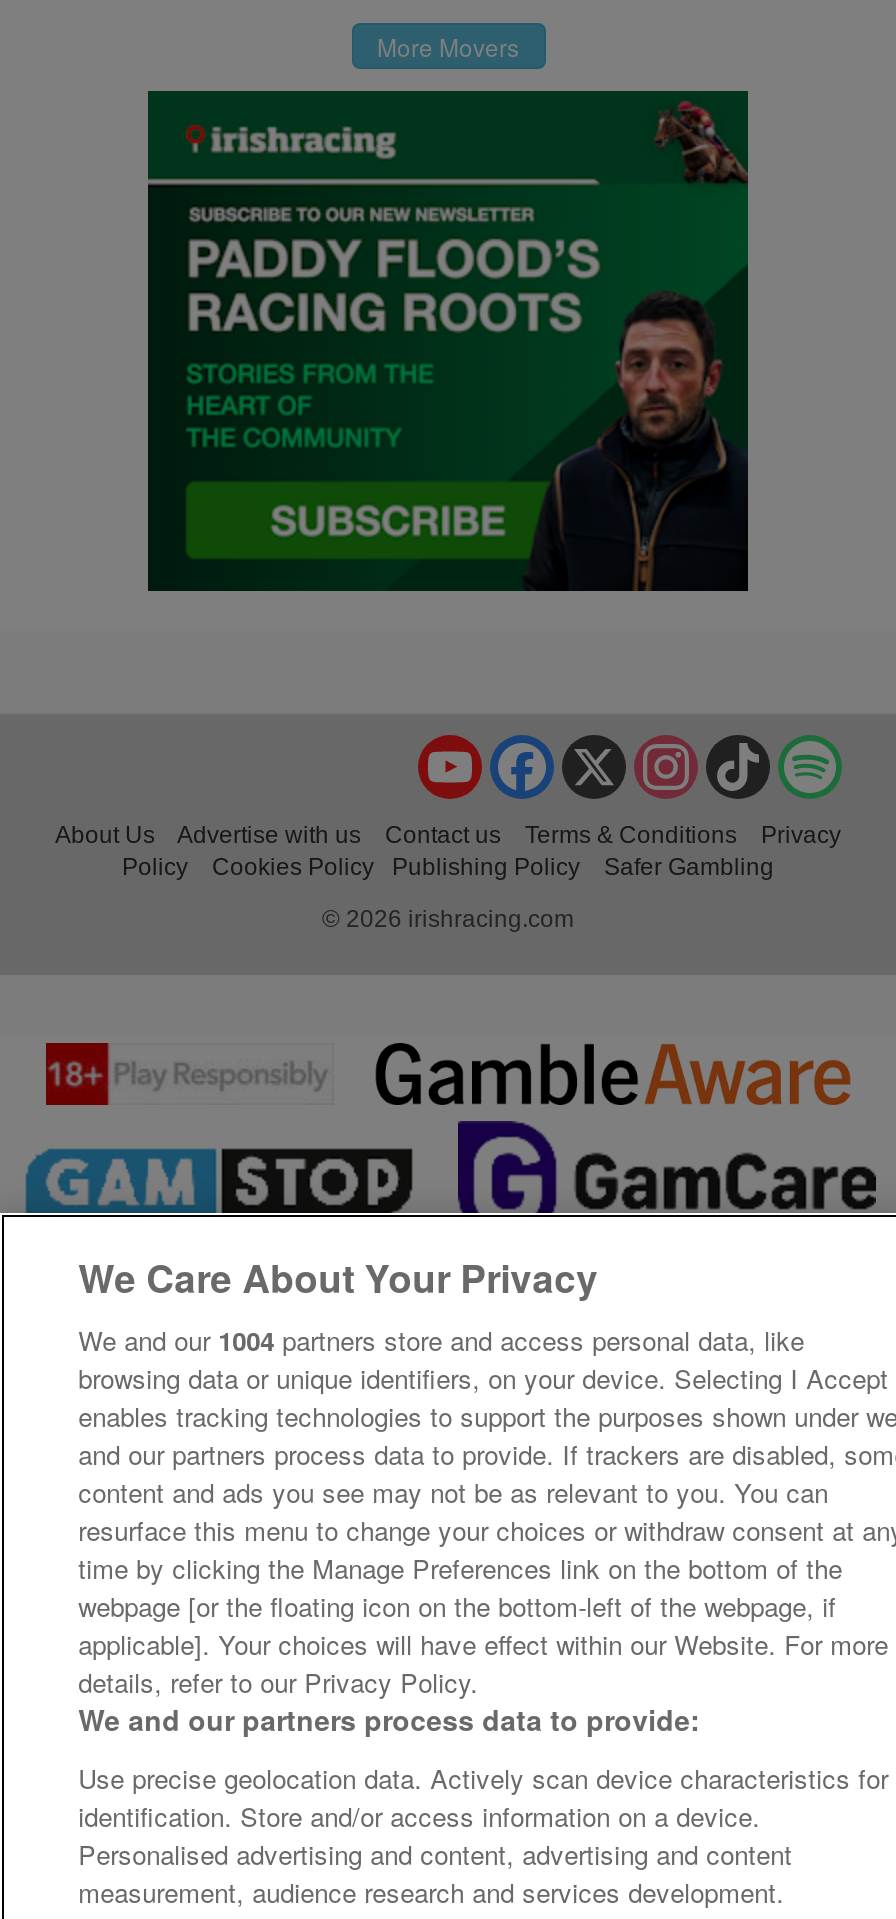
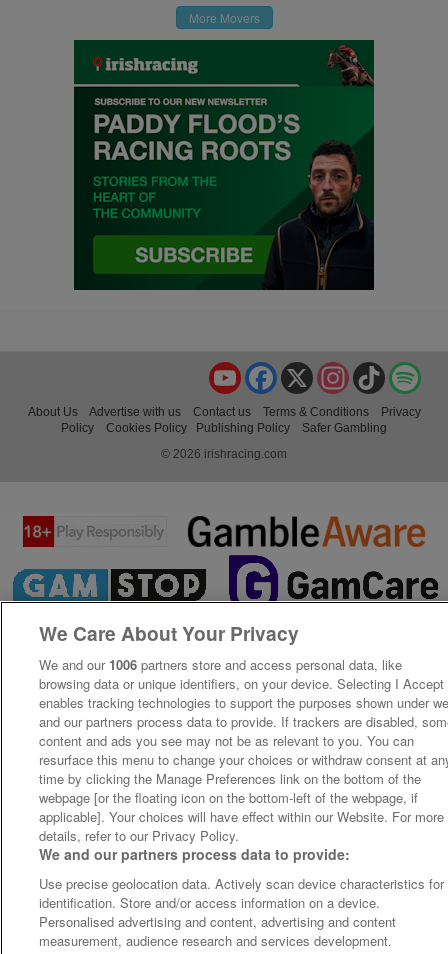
- We and our 1004 partners store and access personal data, like
+ We and our 1006 partners store and access personal data, like
